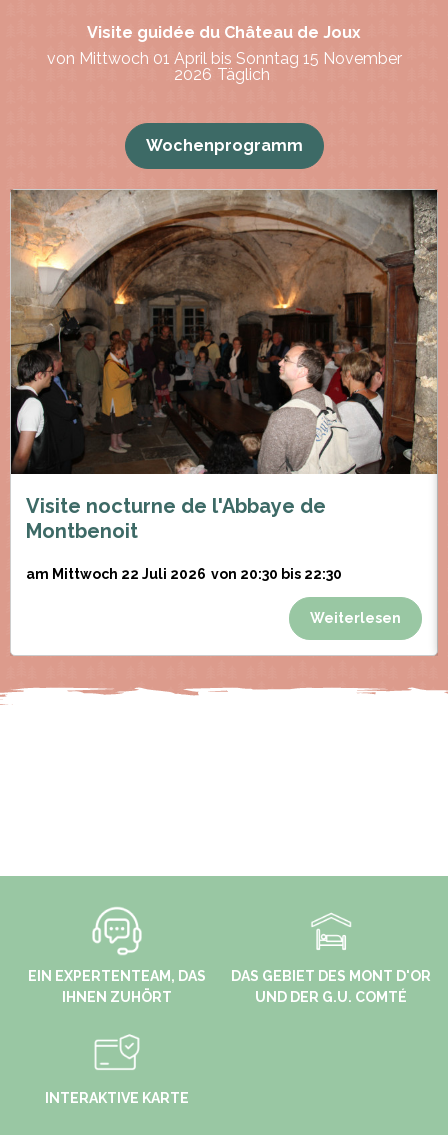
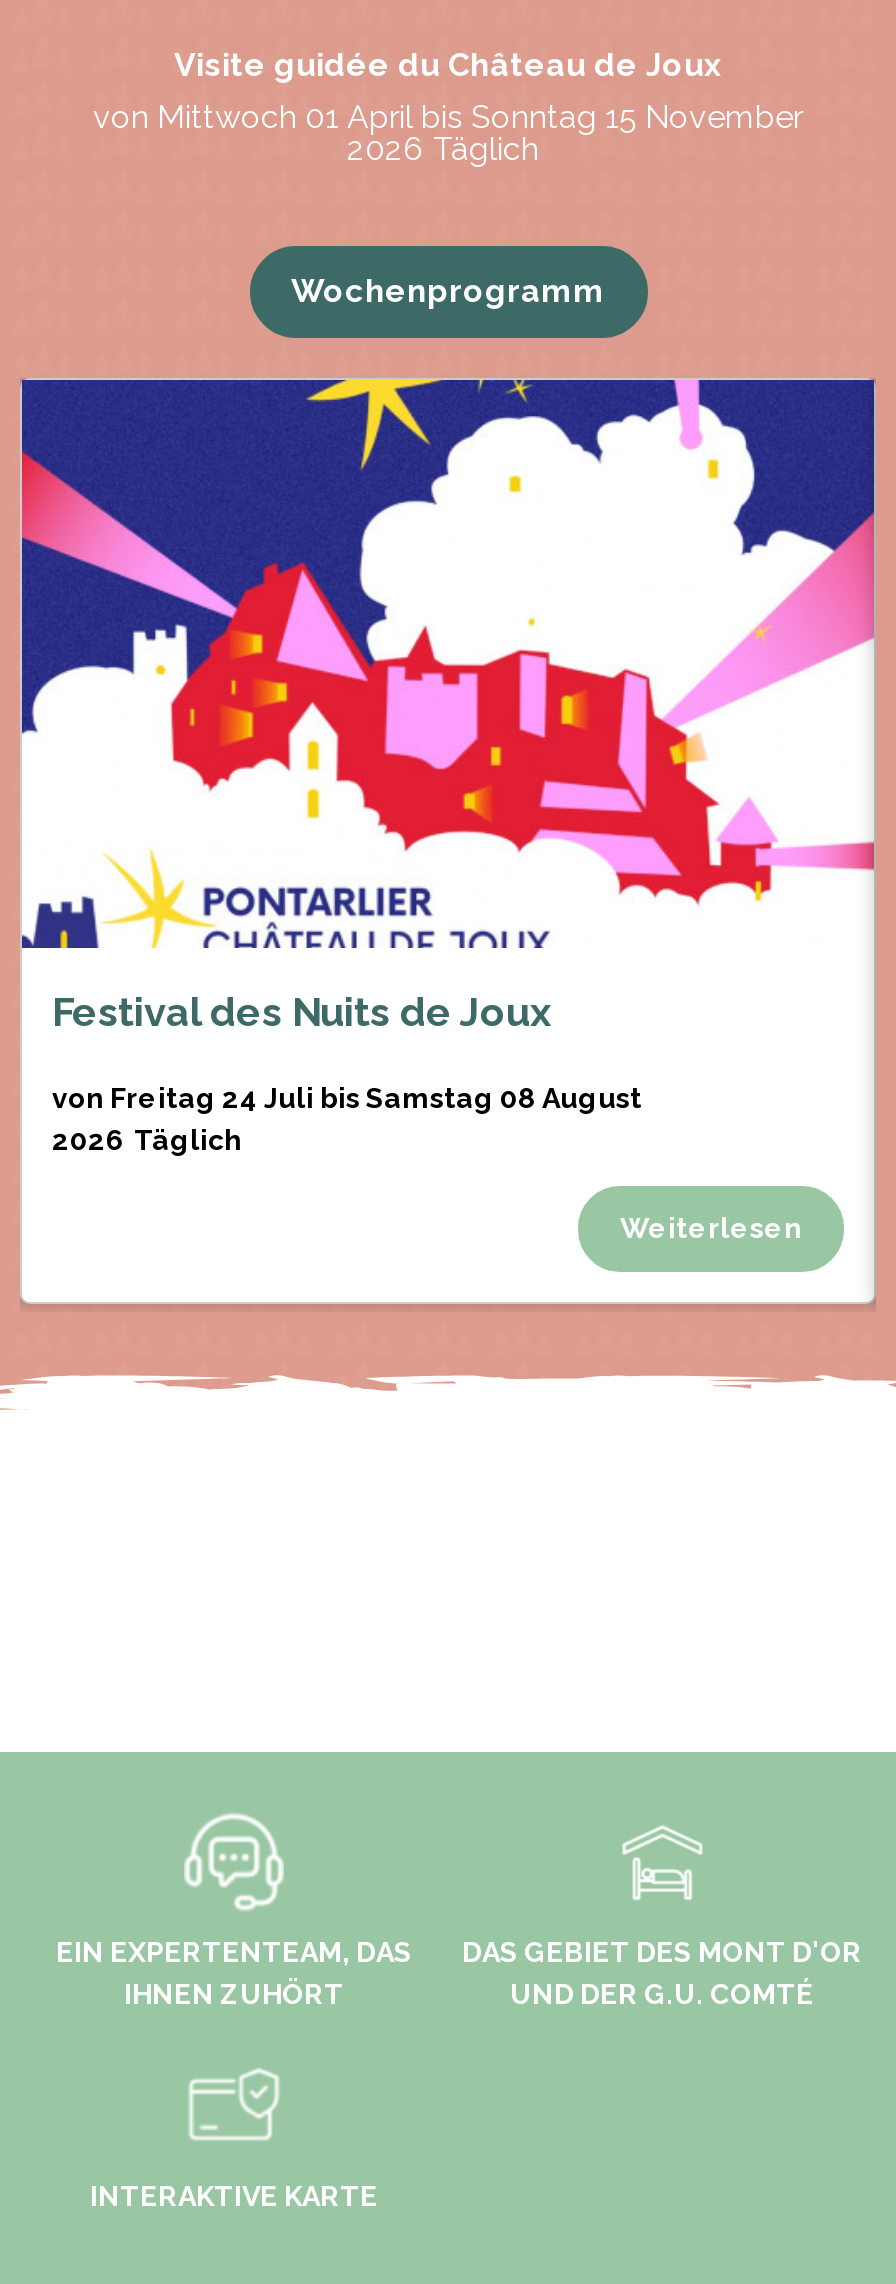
- [image]
- Visite nocturne de l'Abbaye de
- Montbenoit
+ [image]
+ Festival des Nuits de Joux

- am Mittwoch 22 Juli 2026 von 20:30 bis 22:30
+ von Freitag 24 Juli bis Samstag 08 August
+ 2026 Täglich
